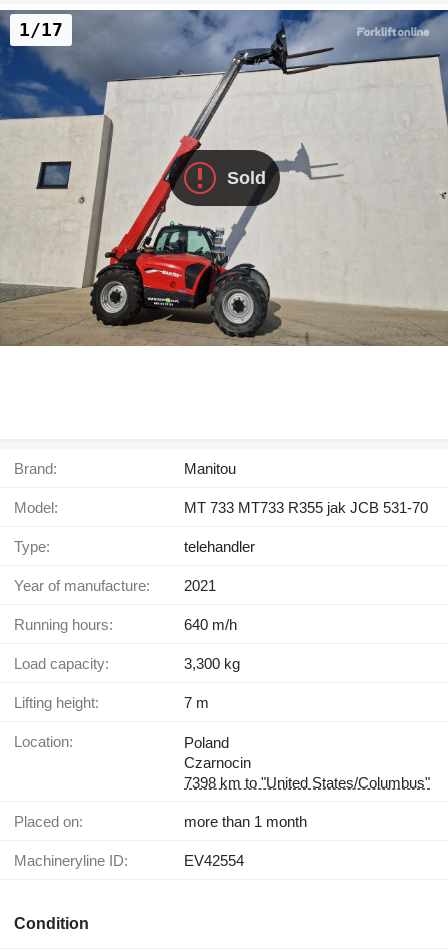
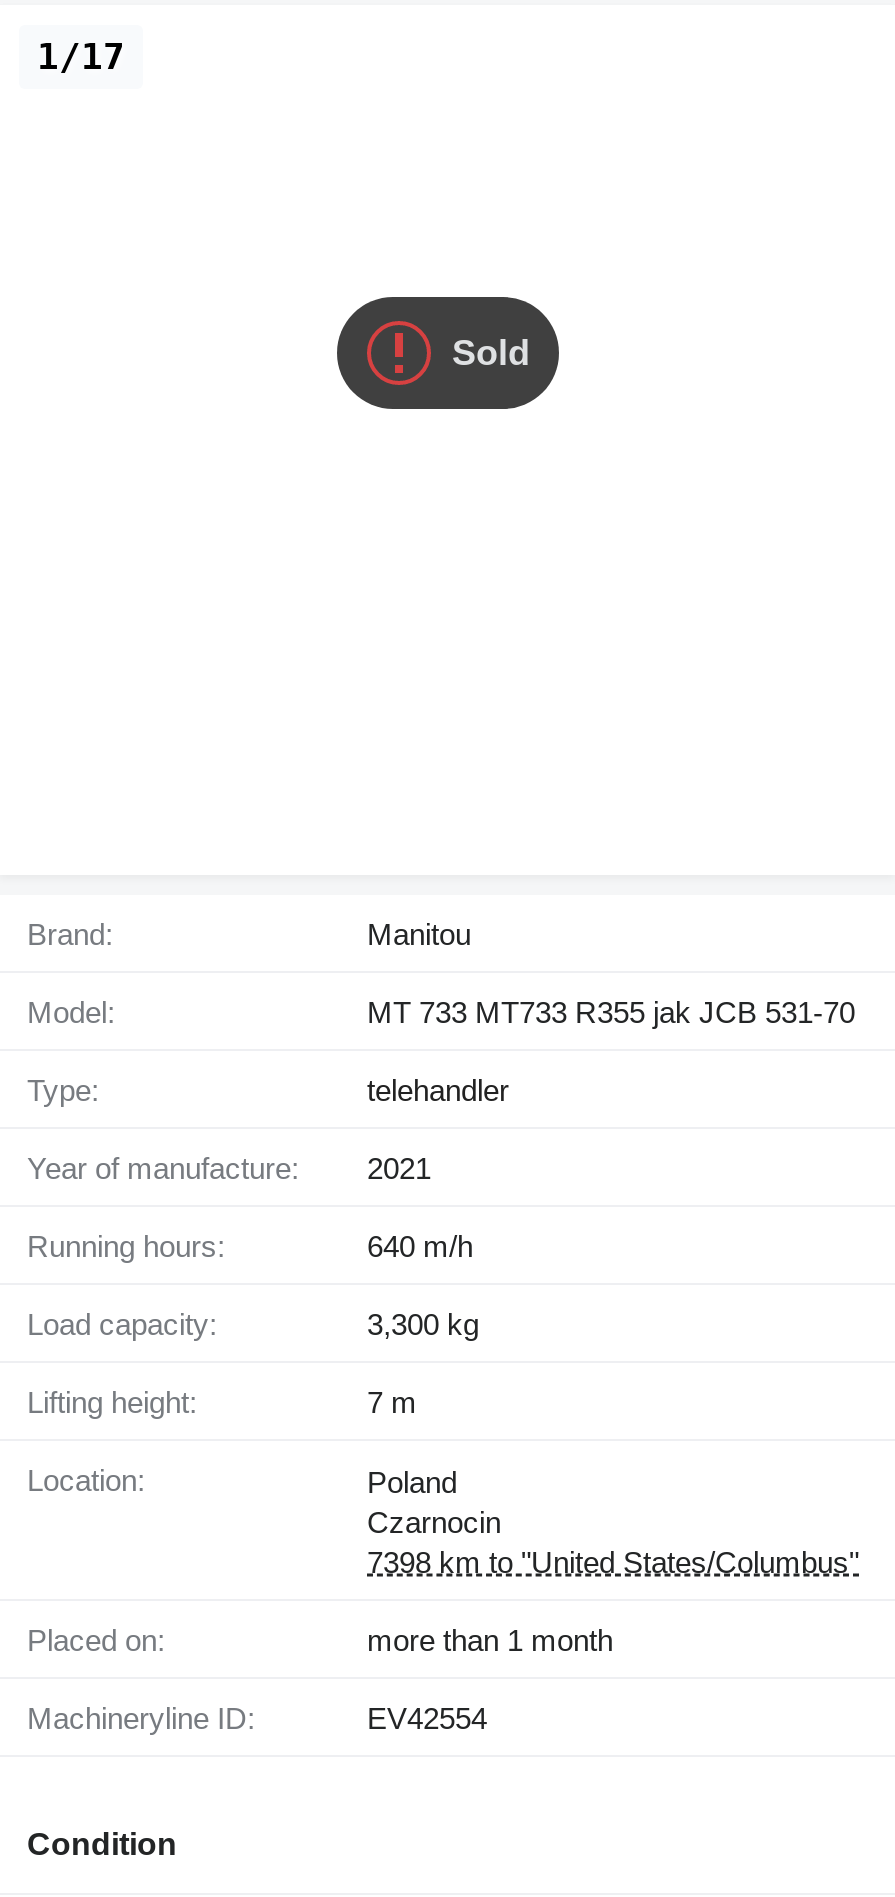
- [image]
